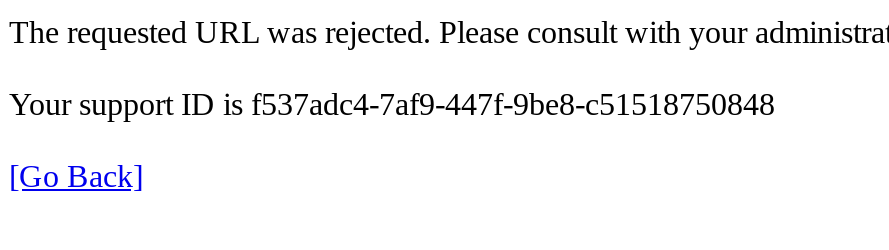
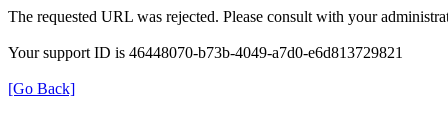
- Your support ID is f537adc4-7af9-447f-9be8-c51518750848
+ Your support ID is 46448070-b73b-4049-a7d0-e6d813729821
